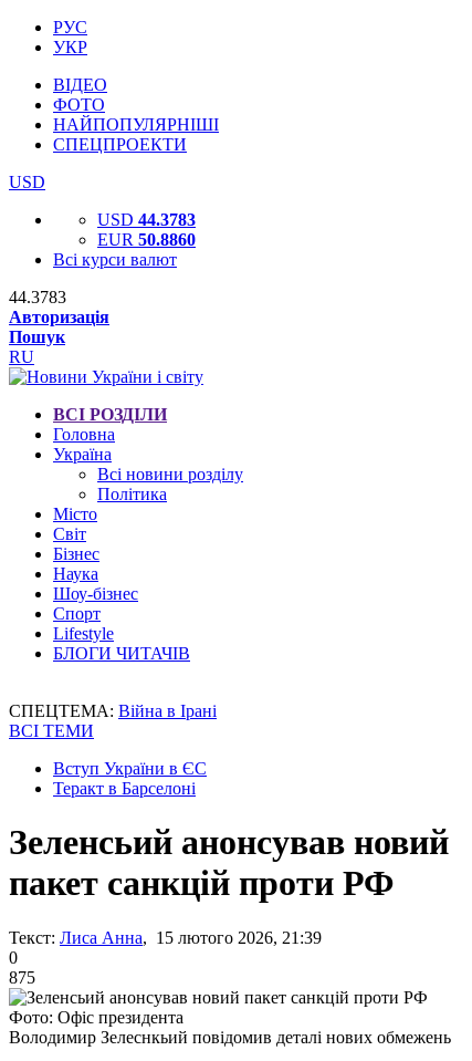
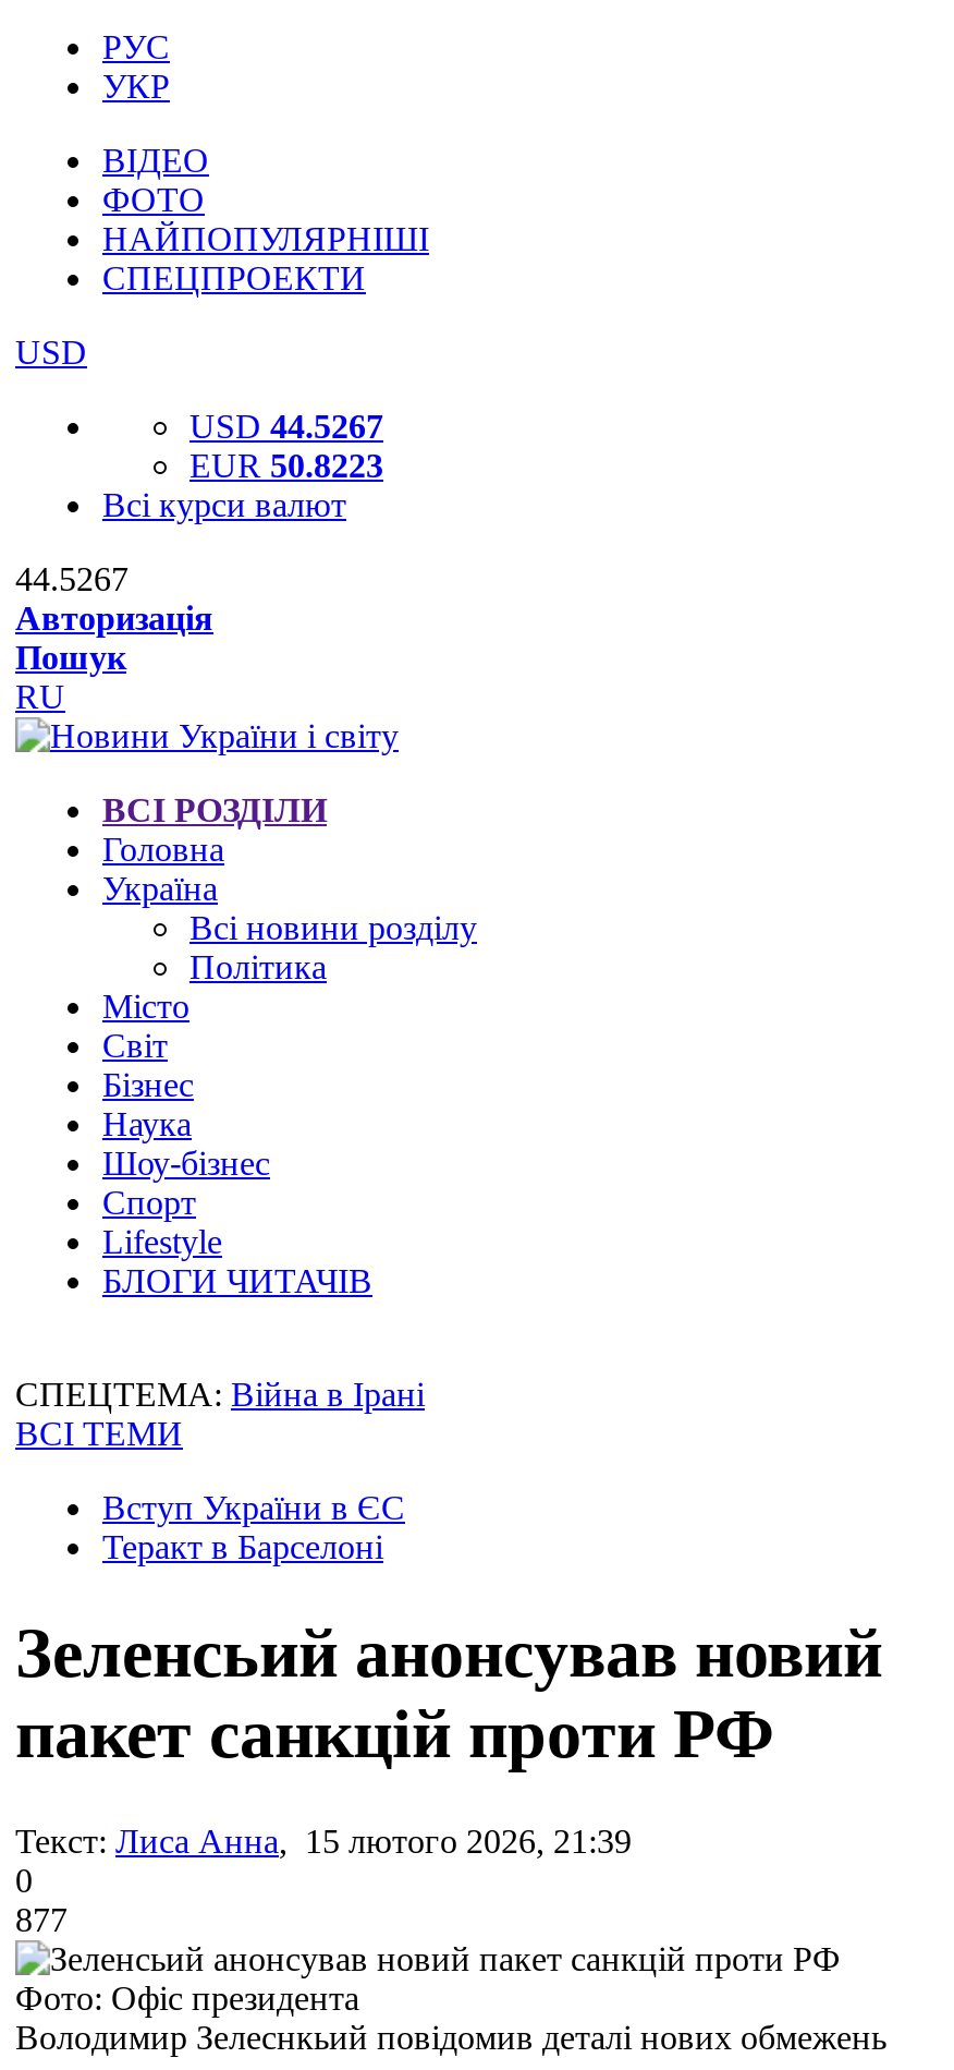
- USD 44.3783
+ USD 44.5267

- EUR 50.8860
+ EUR 50.8223

- 44.3783
+ 44.5267

- 875
+ 877
